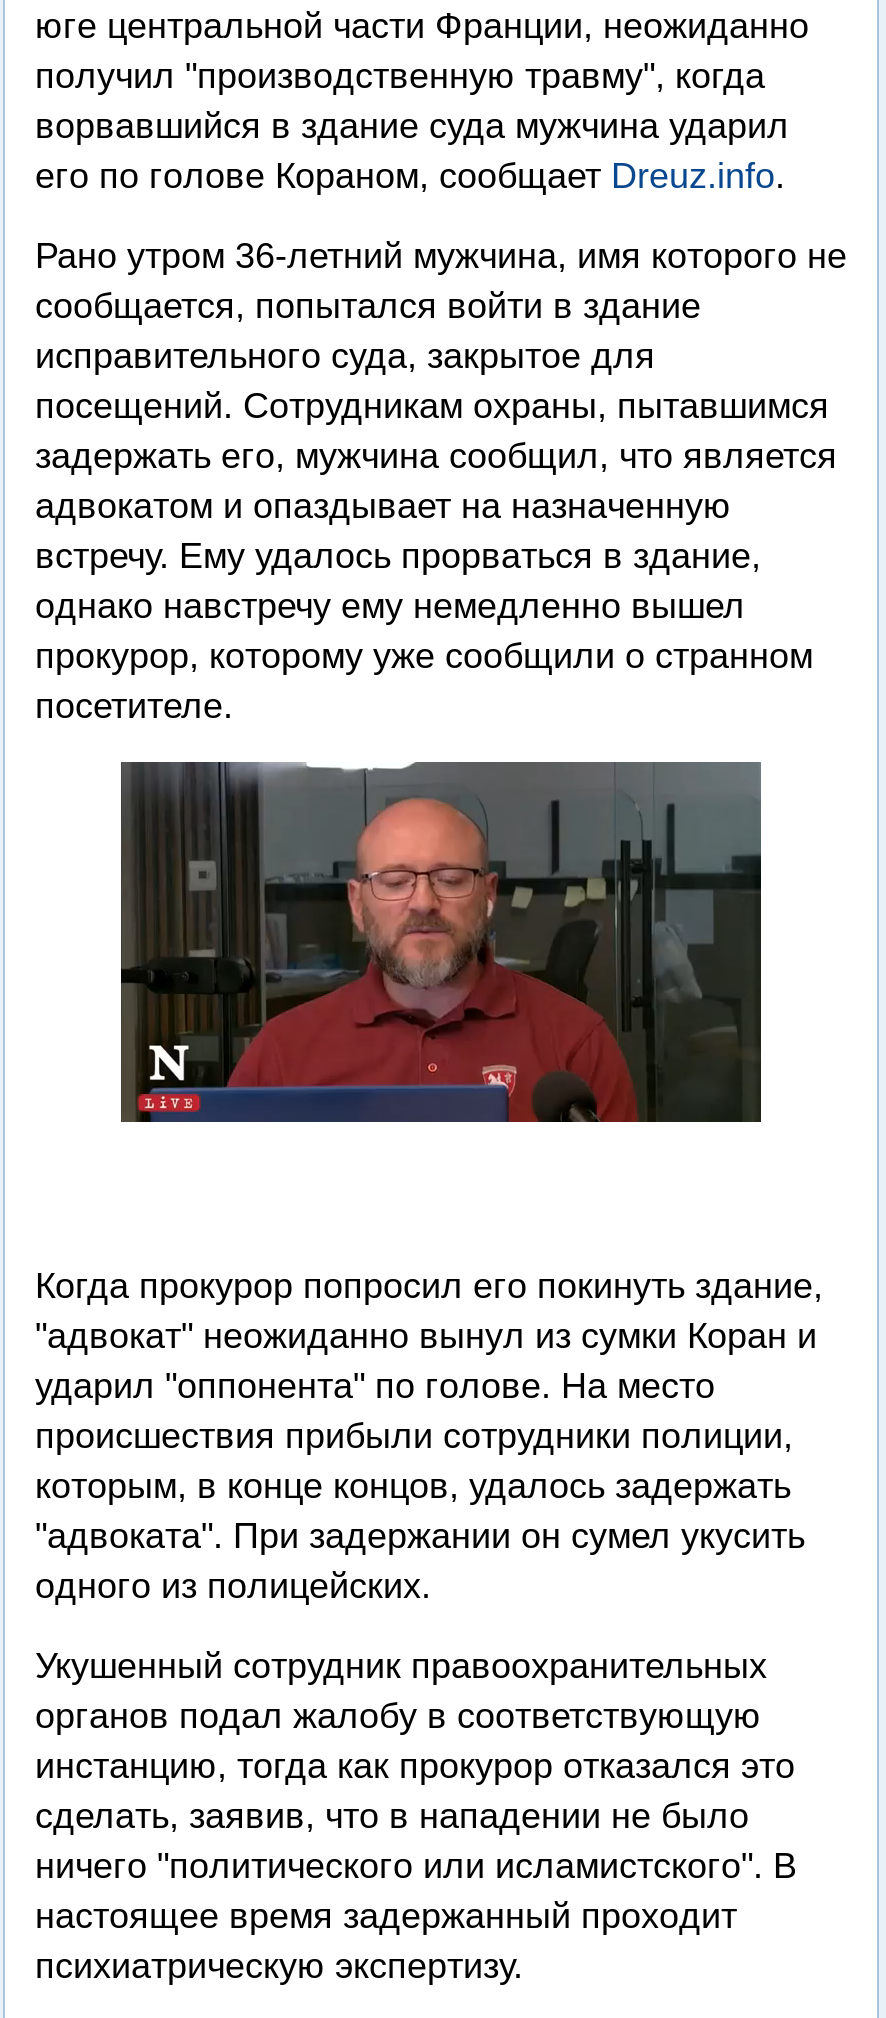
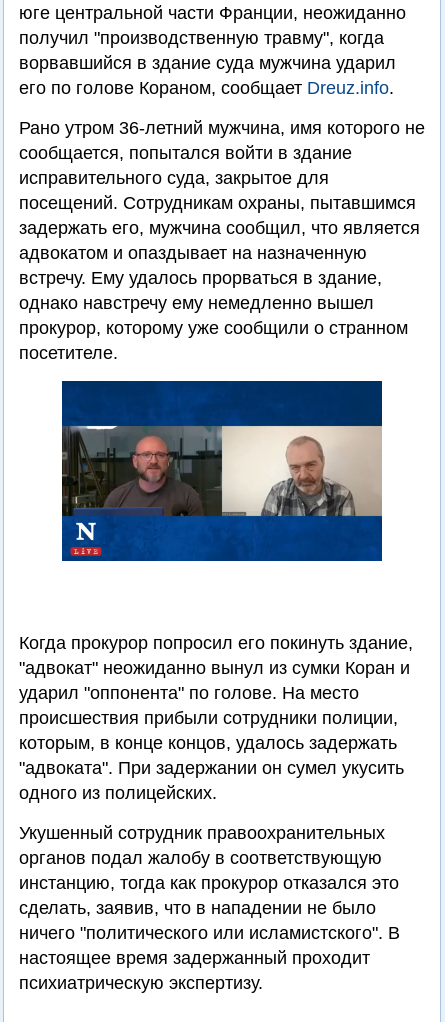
- [image]
+ [image]
